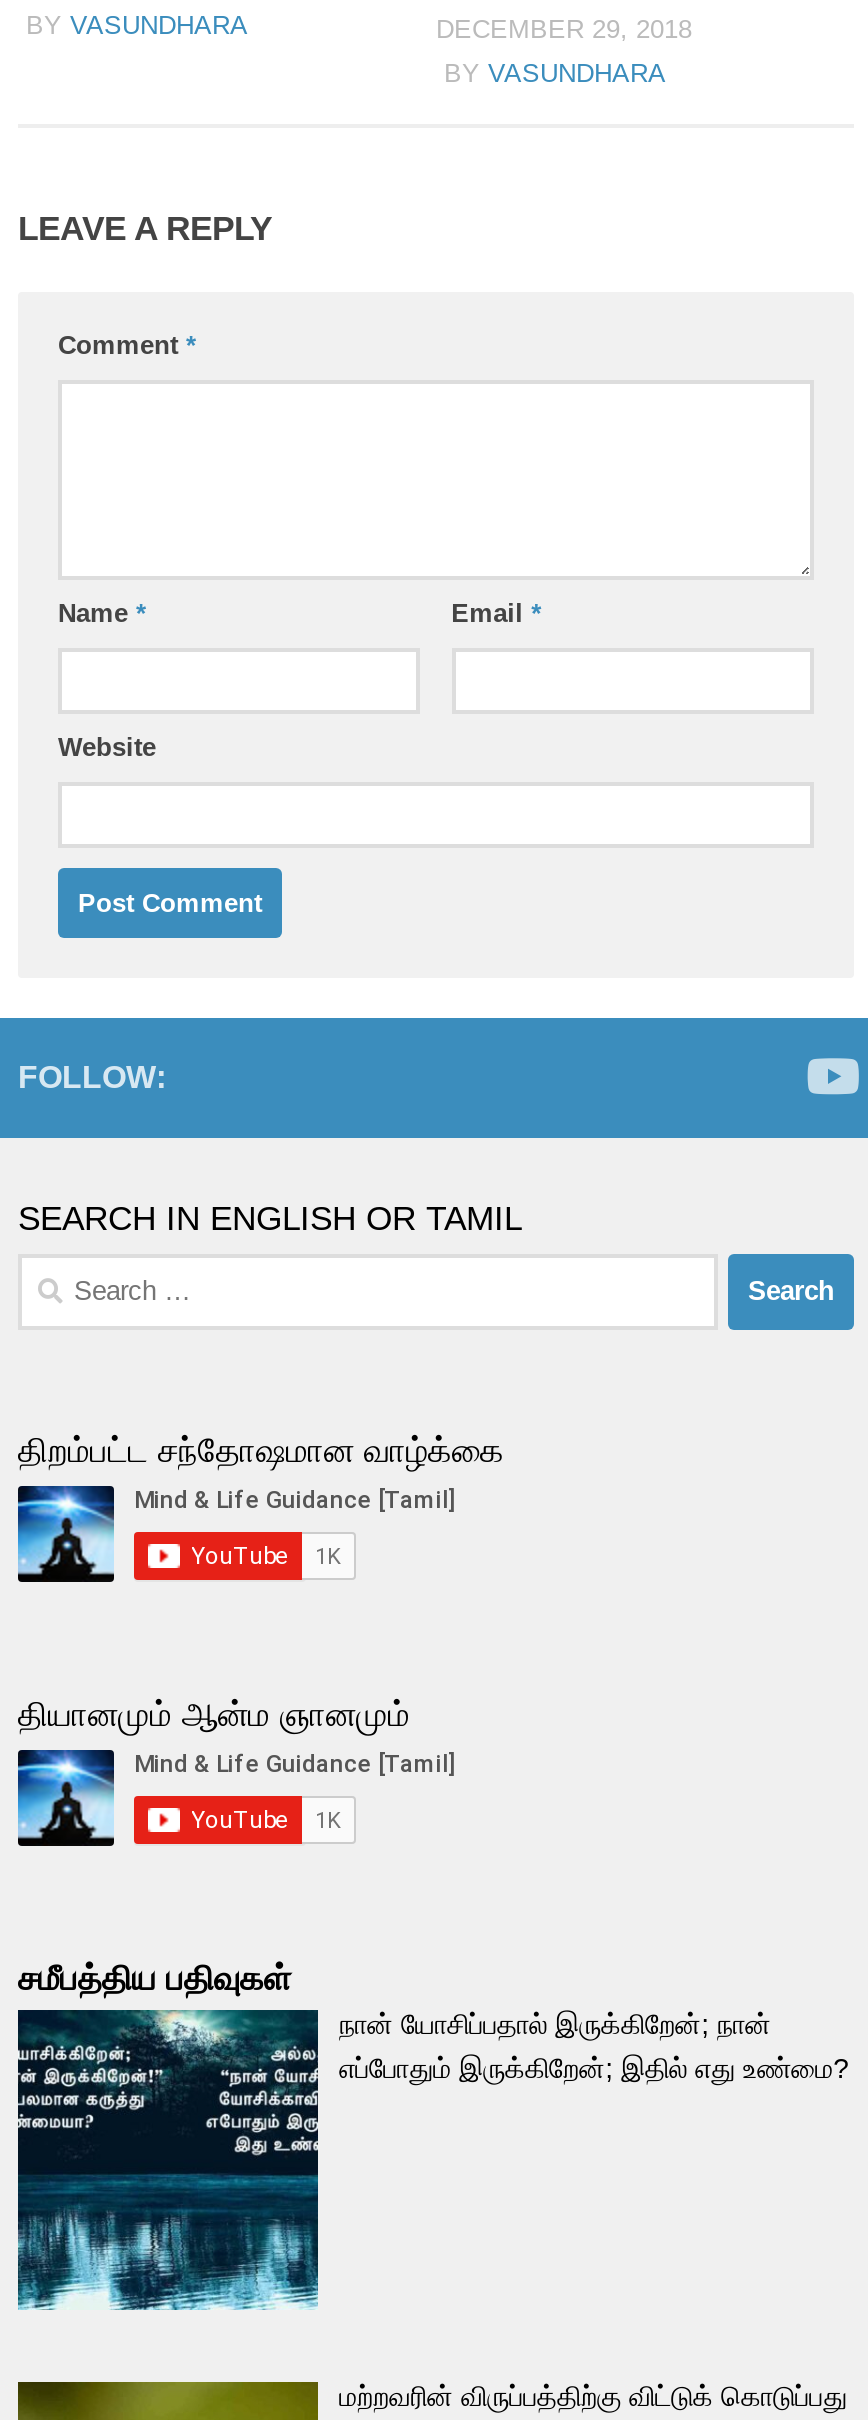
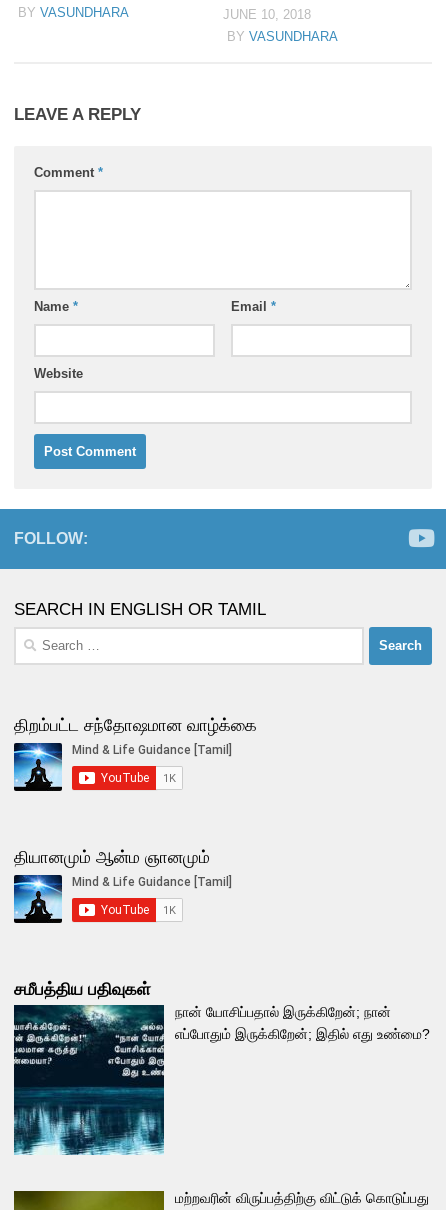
- DECEMBER 29, 2018
+ JUNE 10, 2018
